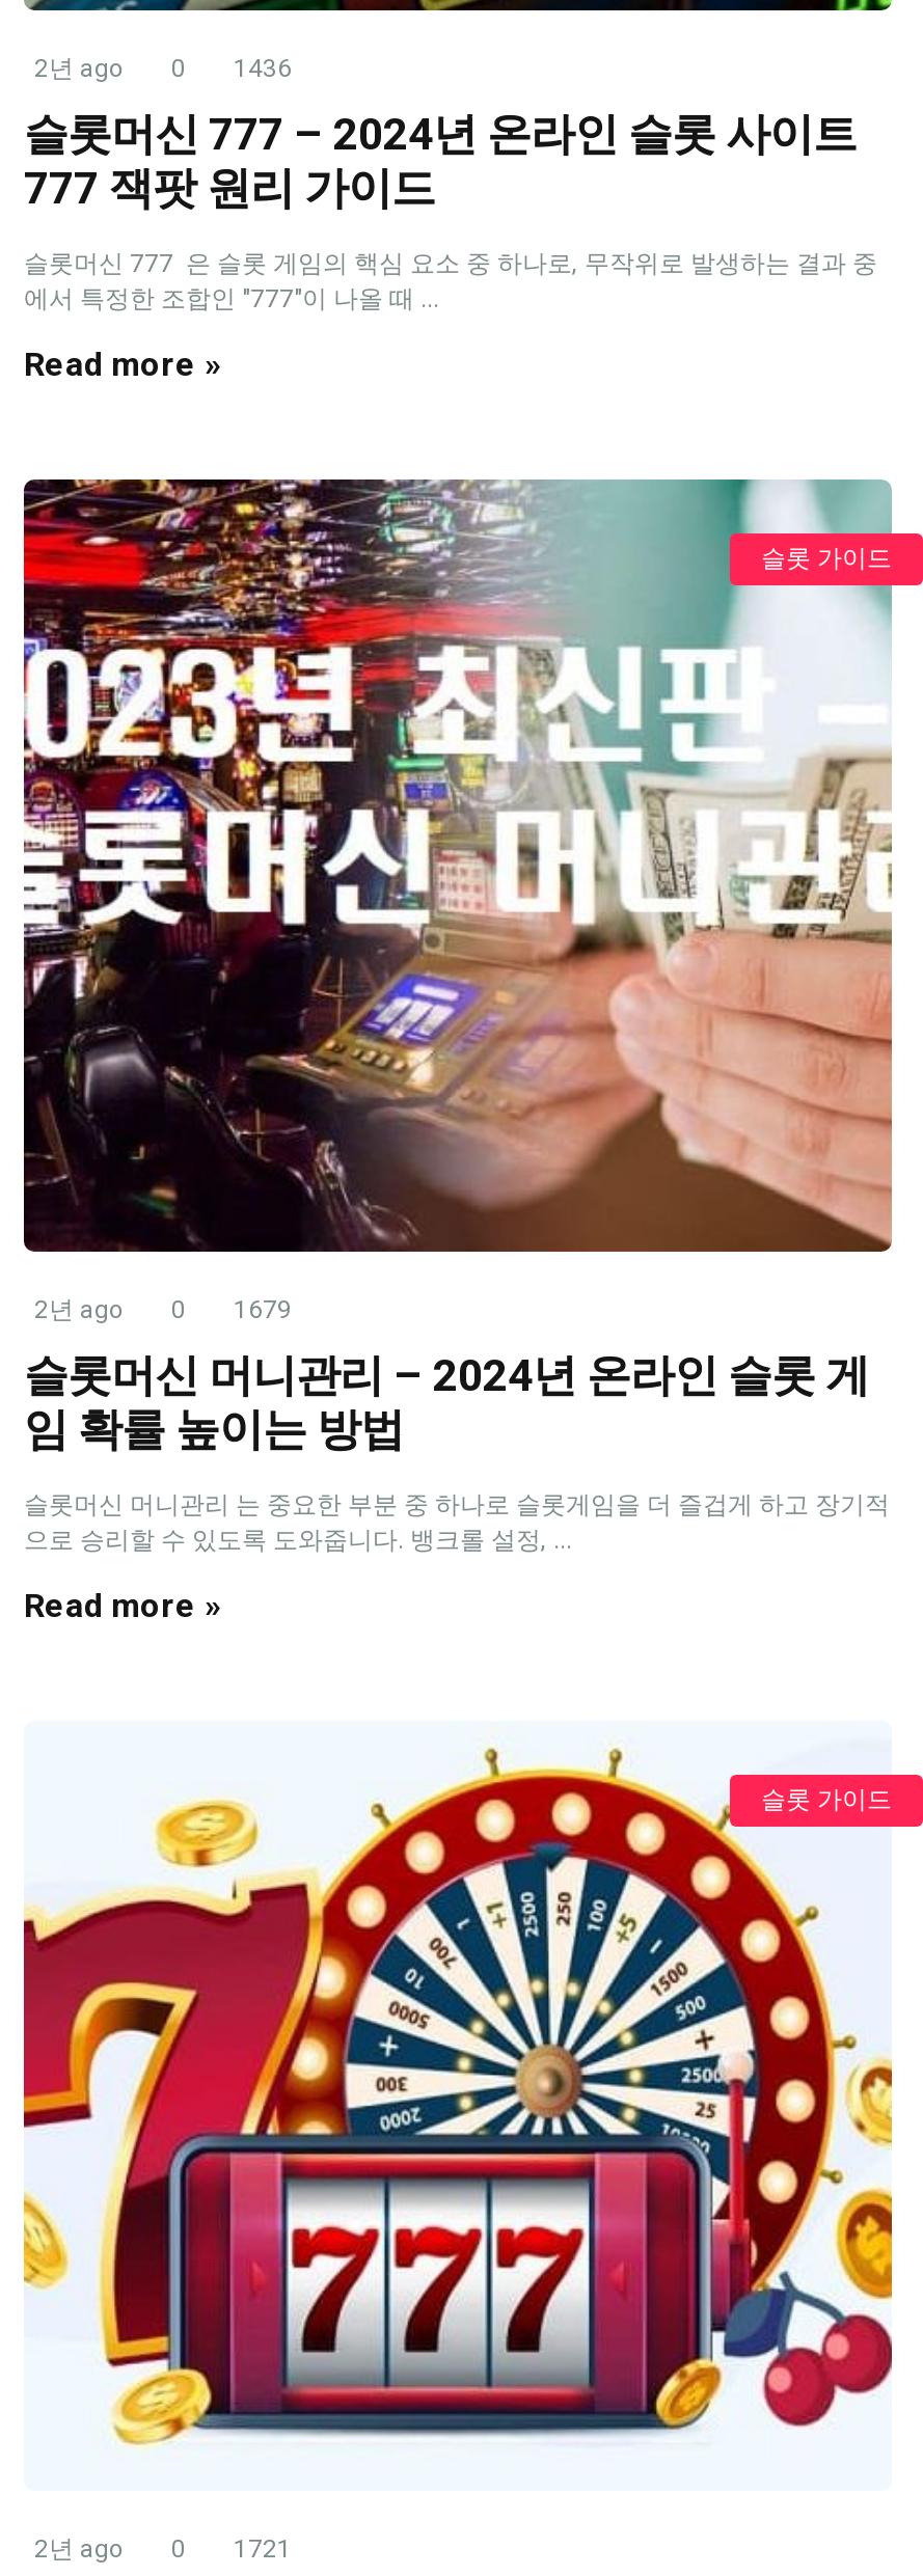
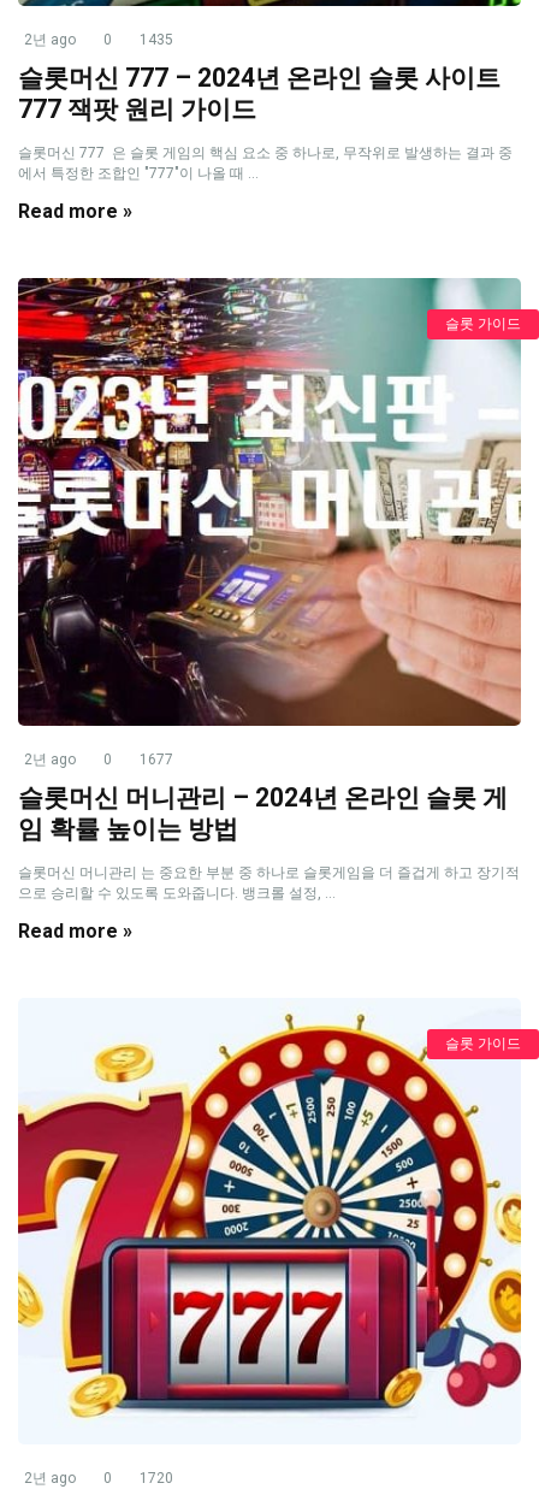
- 2년 ago 0 1436
+ 2년 ago 0 1435

- 2년 ago 0 1679
+ 2년 ago 0 1677

- 2년 ago 0 1721
+ 2년 ago 0 1720
